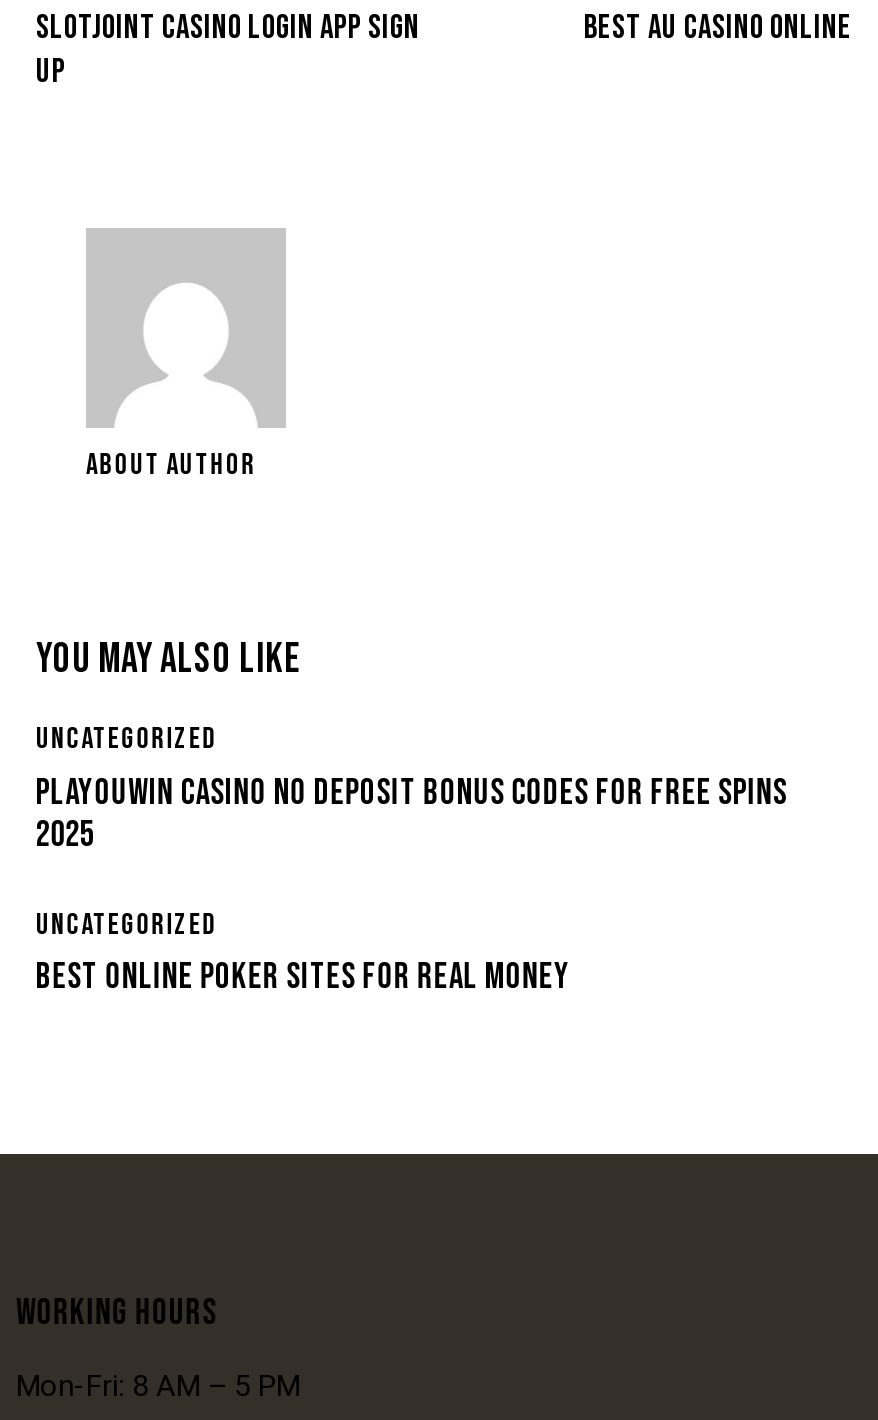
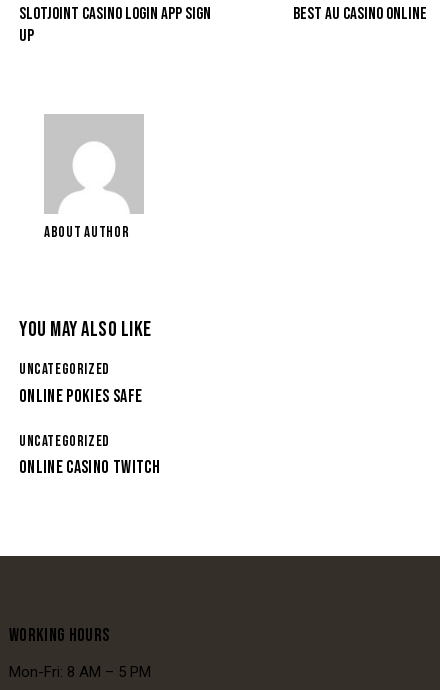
- PLAYOUWIN CASINO NO DEPOSIT BONUS CODES FOR FREE SPINS
- 2025
+ ONLINE POKIES SAFE

- BEST ONLINE POKER SITES FOR REAL MONEY
+ ONLINE CASINO TWITCH
